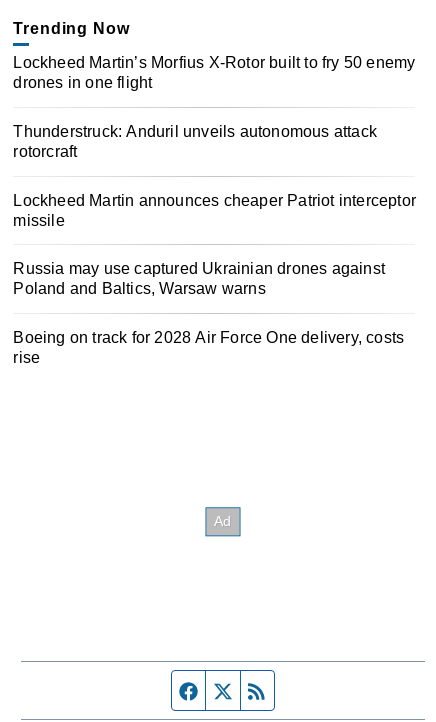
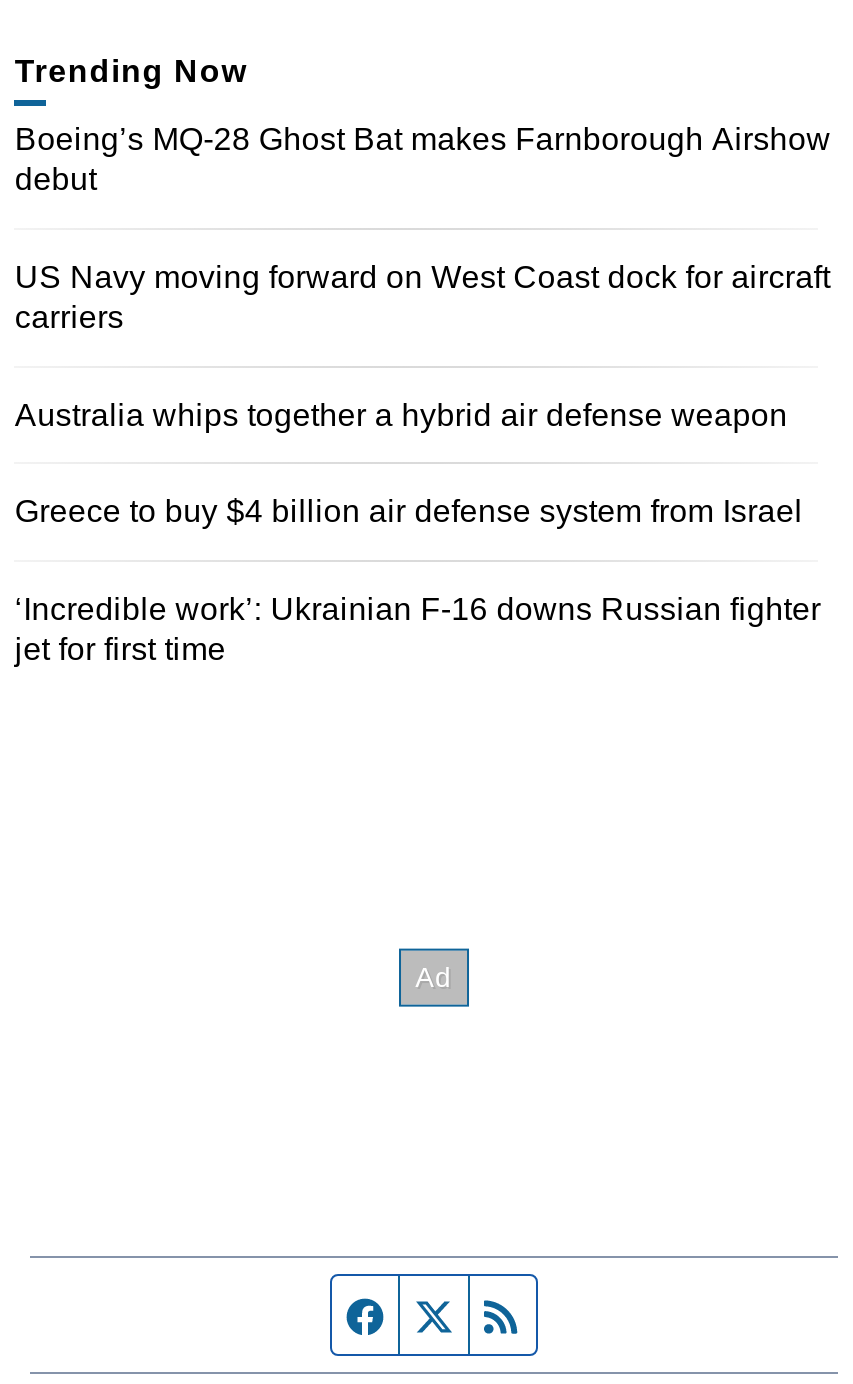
- Lockheed Martin’s Morfius X-Rotor built to fry 50 enemy
- drones in one flight
+ Boeing’s MQ-28 Ghost Bat makes Farnborough Airshow
+ debut

- Thunderstruck: Anduril unveils autonomous attack
- rotorcraft
+ US Navy moving forward on West Coast dock for aircraft
+ carriers

- Lockheed Martin announces cheaper Patriot interceptor
- missile
+ Australia whips together a hybrid air defense weapon

- Russia may use captured Ukrainian drones against
- Poland and Baltics, Warsaw warns
+ Greece to buy $4 billion air defense system from Israel

- Boeing on track for 2028 Air Force One delivery, costs
- rise
+ ‘Incredible work’: Ukrainian F-16 downs Russian fighter
+ jet for first time
